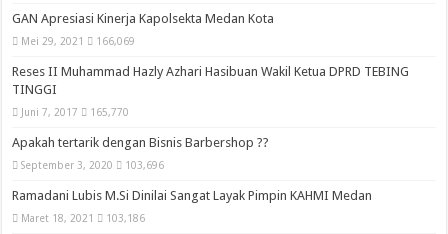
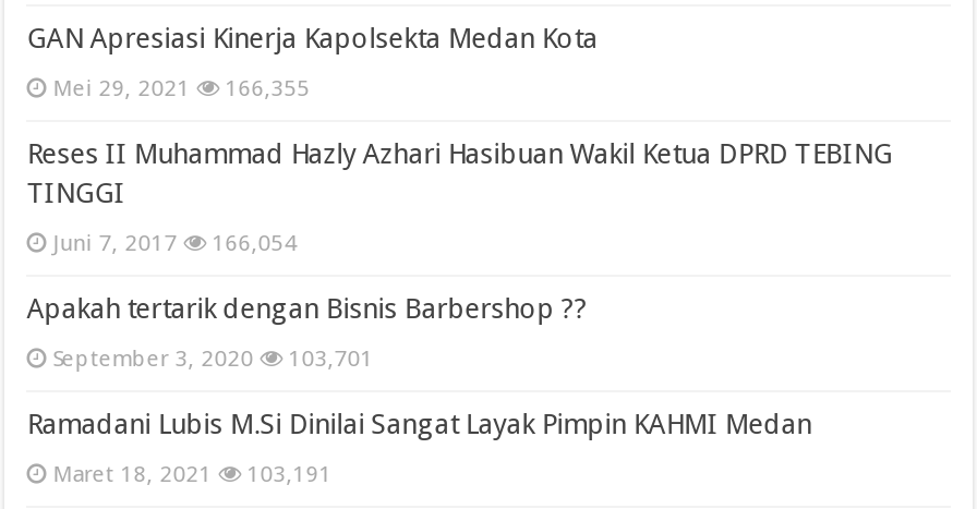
- Mei 29, 2021 166,069
+ Mei 29, 2021 166,355

- Juni 7, 2017 165,770
+ Juni 7, 2017 166,054

- September 3, 2020 103,696
+ September 3, 2020 103,701

- Maret 18, 2021 103,186
+ Maret 18, 2021 103,191
